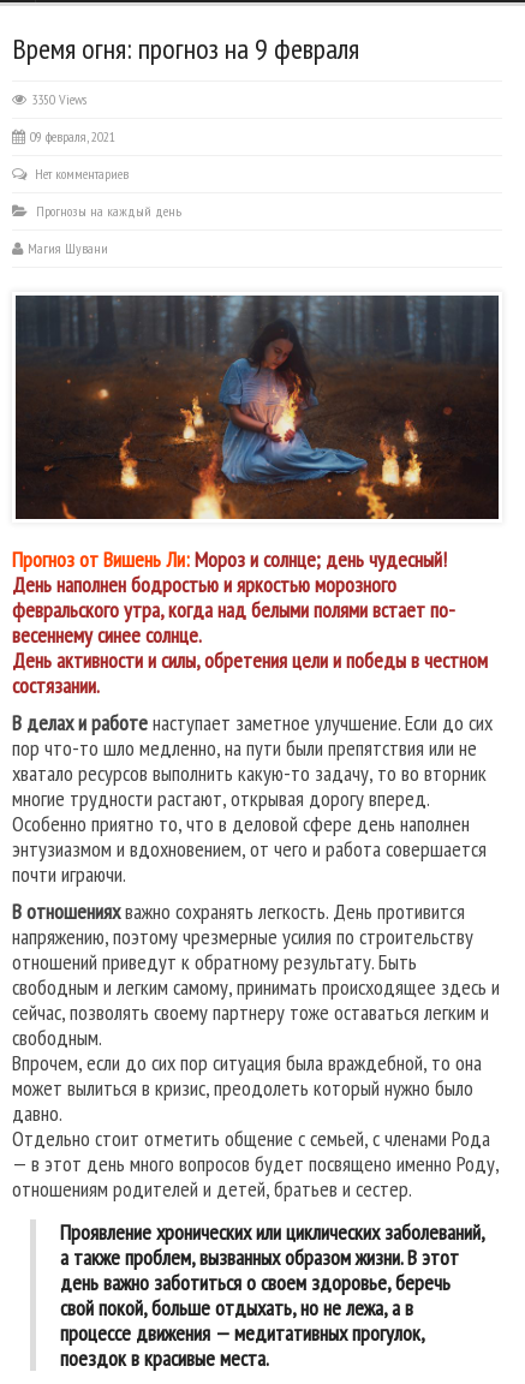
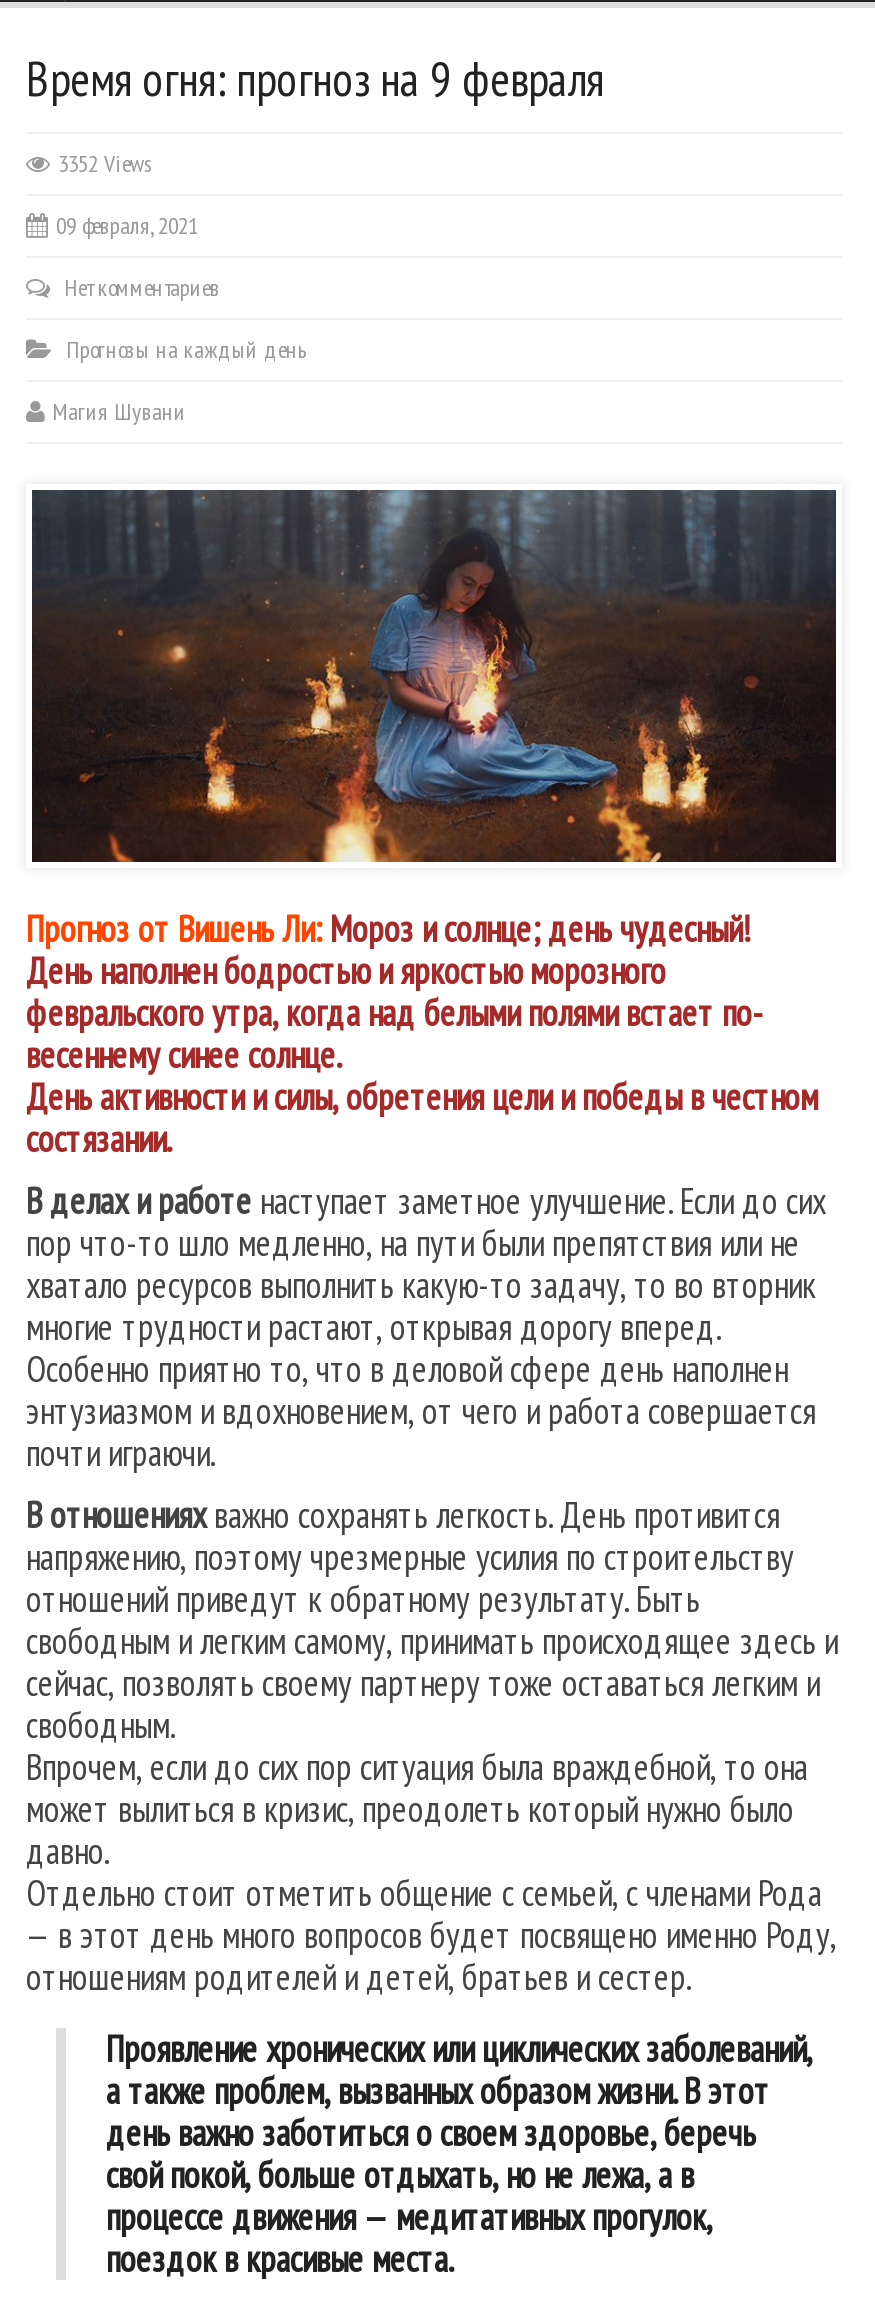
- 3350 Views
+ 3352 Views
